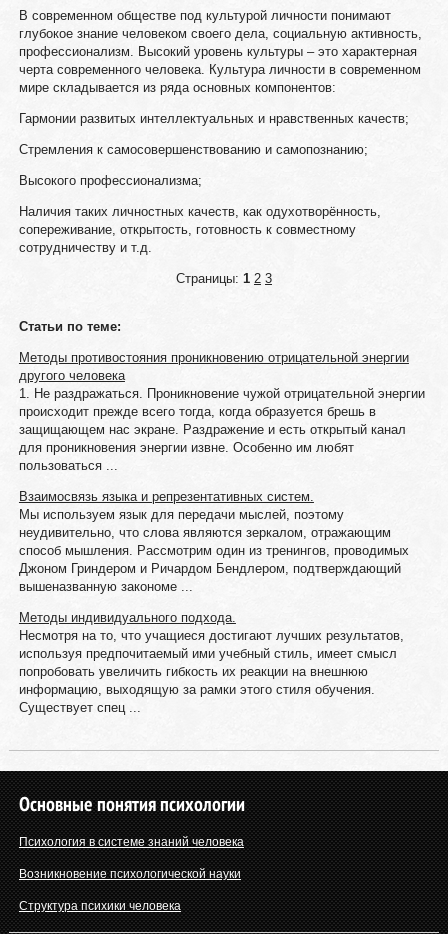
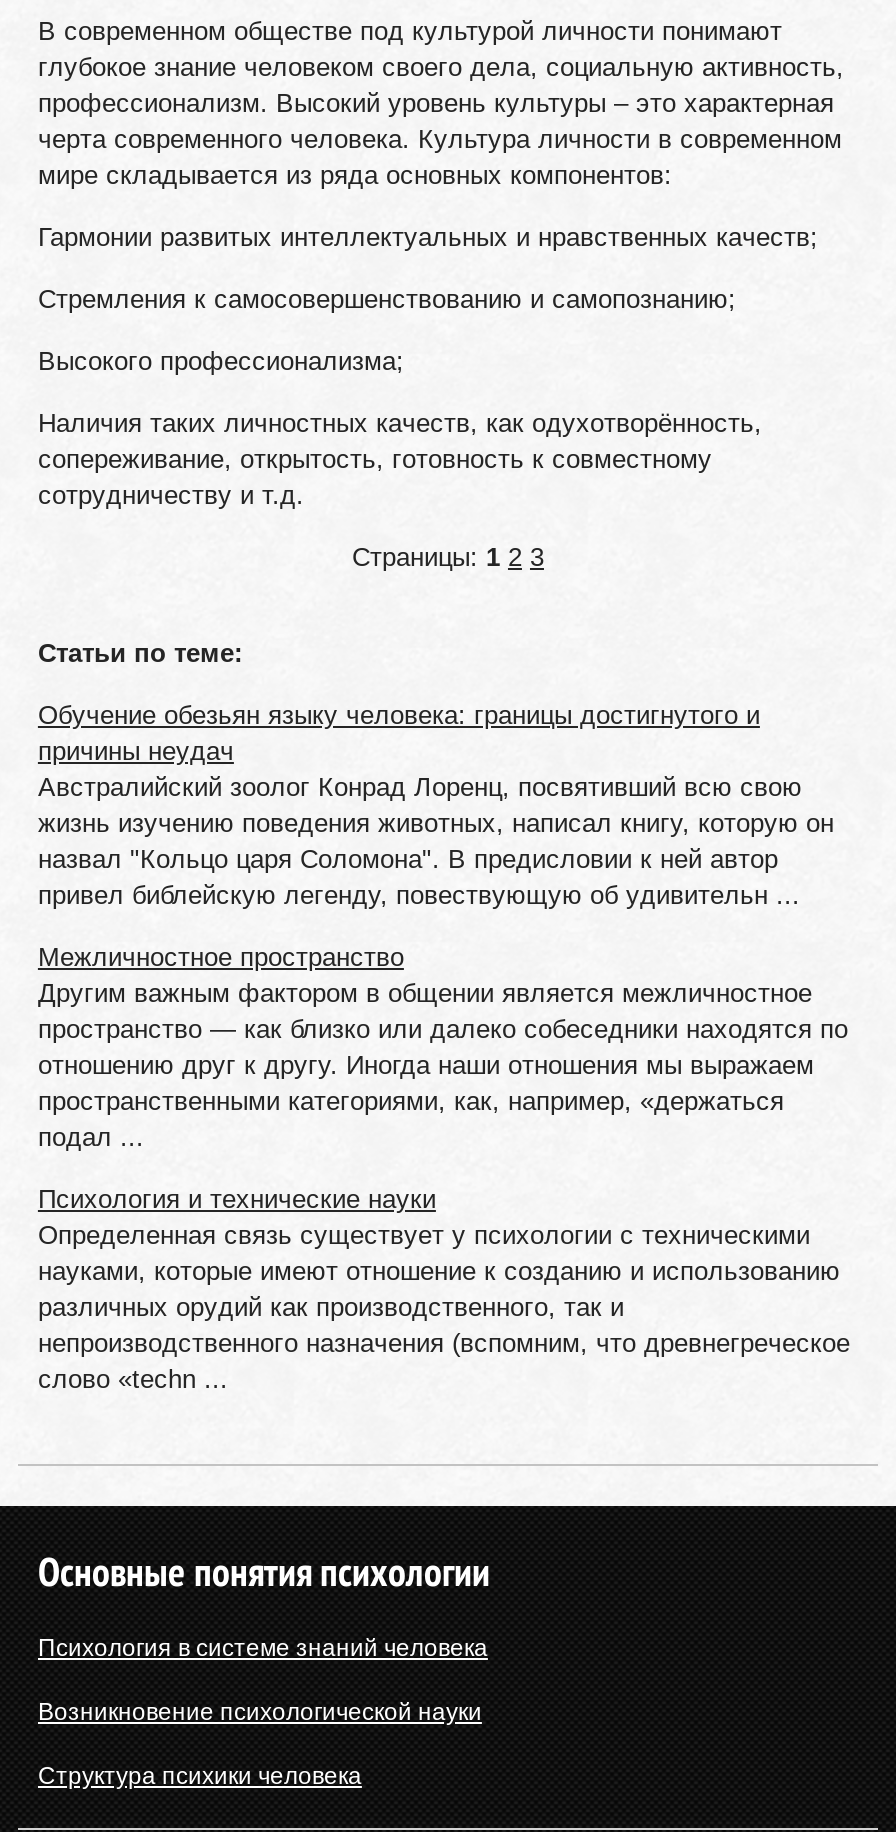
- Методы противостояния проникновению отрицательной энергии
- другого человека
- 1. Не раздражаться. Проникновение чужой отрицательной энергии
- происходит прежде всего тогда, когда образуется брешь в
- защищающем нас экране. Раздражение и есть открытый канал
- для проникновения энергии извне. Особенно им любят
- пользоваться ...
+ Обучение обезьян языку человека: границы достигнутого и
+ причины неудач
+ Австралийский зоолог Конрад Лоренц, посвятивший всю свою
+ жизнь изучению поведения животных, написал книгу, которую он
+ назвал "Кольцо царя Соломона". В предисловии к ней автор
+ привел библейскую легенду, повествующую об удивительн ...

- Взаимосвязь языка и репрезентативных систем.
- Мы используем язык для передачи мыслей, поэтому
- неудивительно, что слова являются зеркалом, отражающим
- способ мышления. Рассмотрим один из тренингов, проводимых
- Джоном Гриндером и Ричардом Бендлером, подтверждающий
- вышеназванную закономе ...
+ Межличностное пространство
+ Другим важным фактором в общении является межличностное
+ пространство — как близко или далеко собеседники находятся по
+ отношению друг к другу. Иногда наши отношения мы выражаем
+ пространственными категориями, как, например, «держаться
+ подал ...

- Методы индивидуального подхода.
- Несмотря на то, что учащиеся достигают лучших результатов,
- используя предпочитаемый ими учебный стиль, имеет смысл
- попробовать увеличить гибкость их реакции на внешнюю
- информацию, выходящую за рамки этого стиля обучения.
- Существует спец ...
+ Психология и технические науки
+ Определенная связь существует у психологии с техническими
+ науками, которые имеют отношение к созданию и использованию
+ различных орудий как производственного, так и
+ непроизводственного назначения (вспомним, что древнегреческое
+ слово «techn ...
